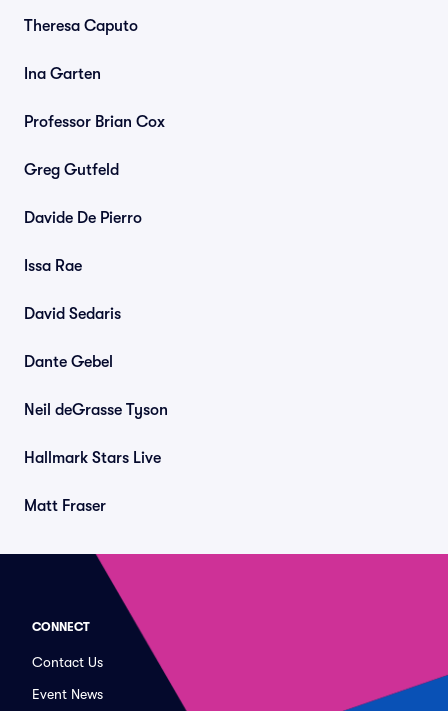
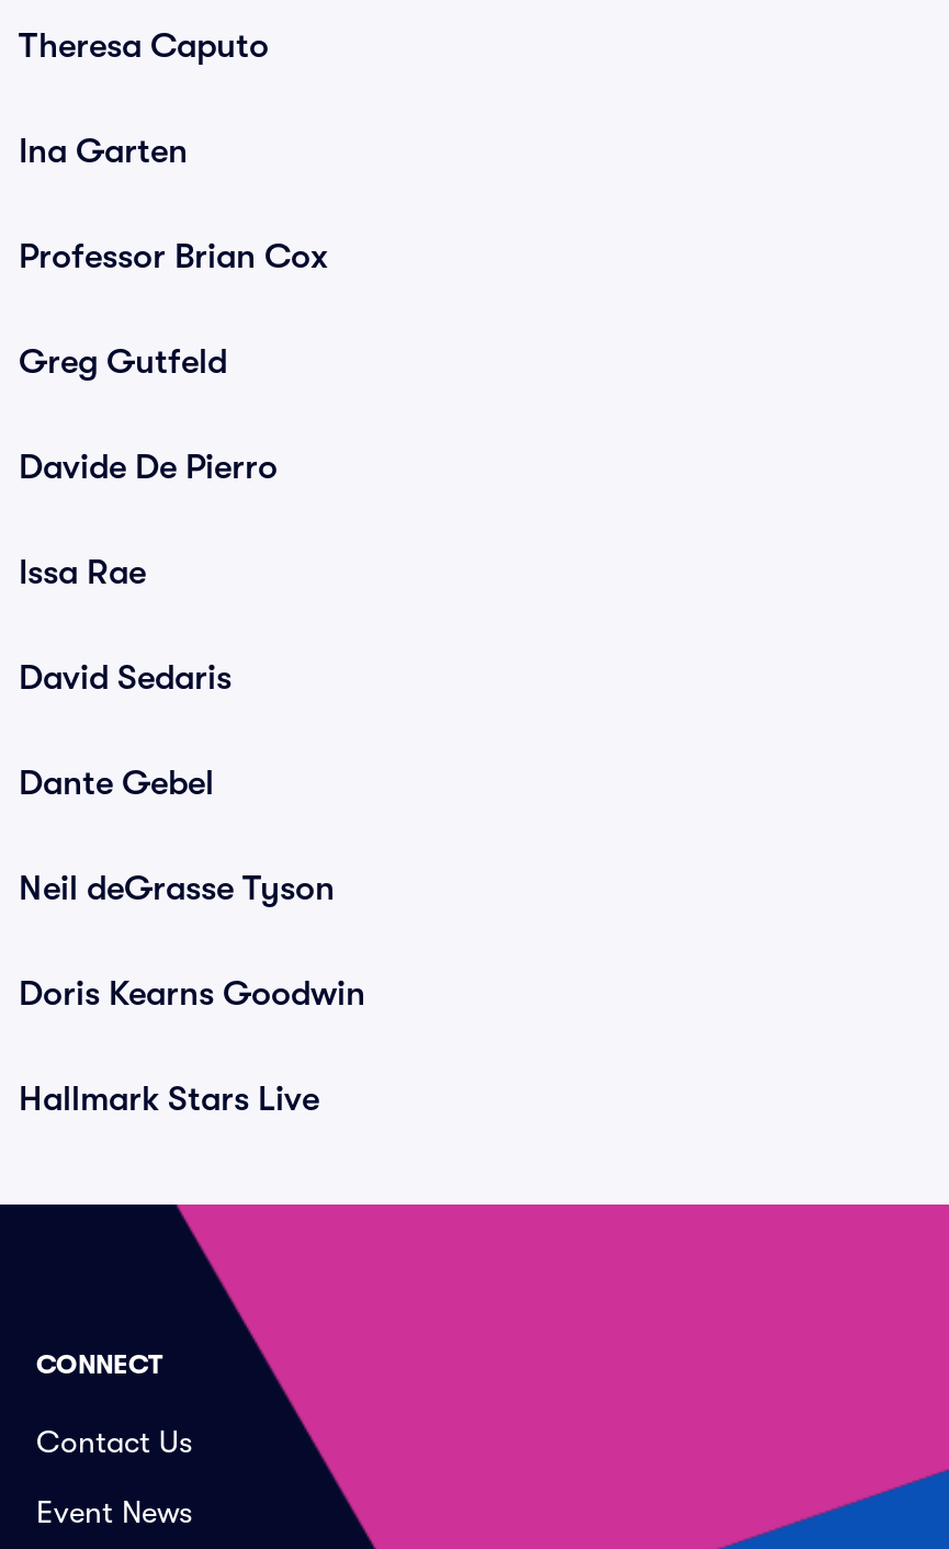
+ Doris Kearns Goodwin

moved down: Hallmark Stars Live

- Matt Fraser
